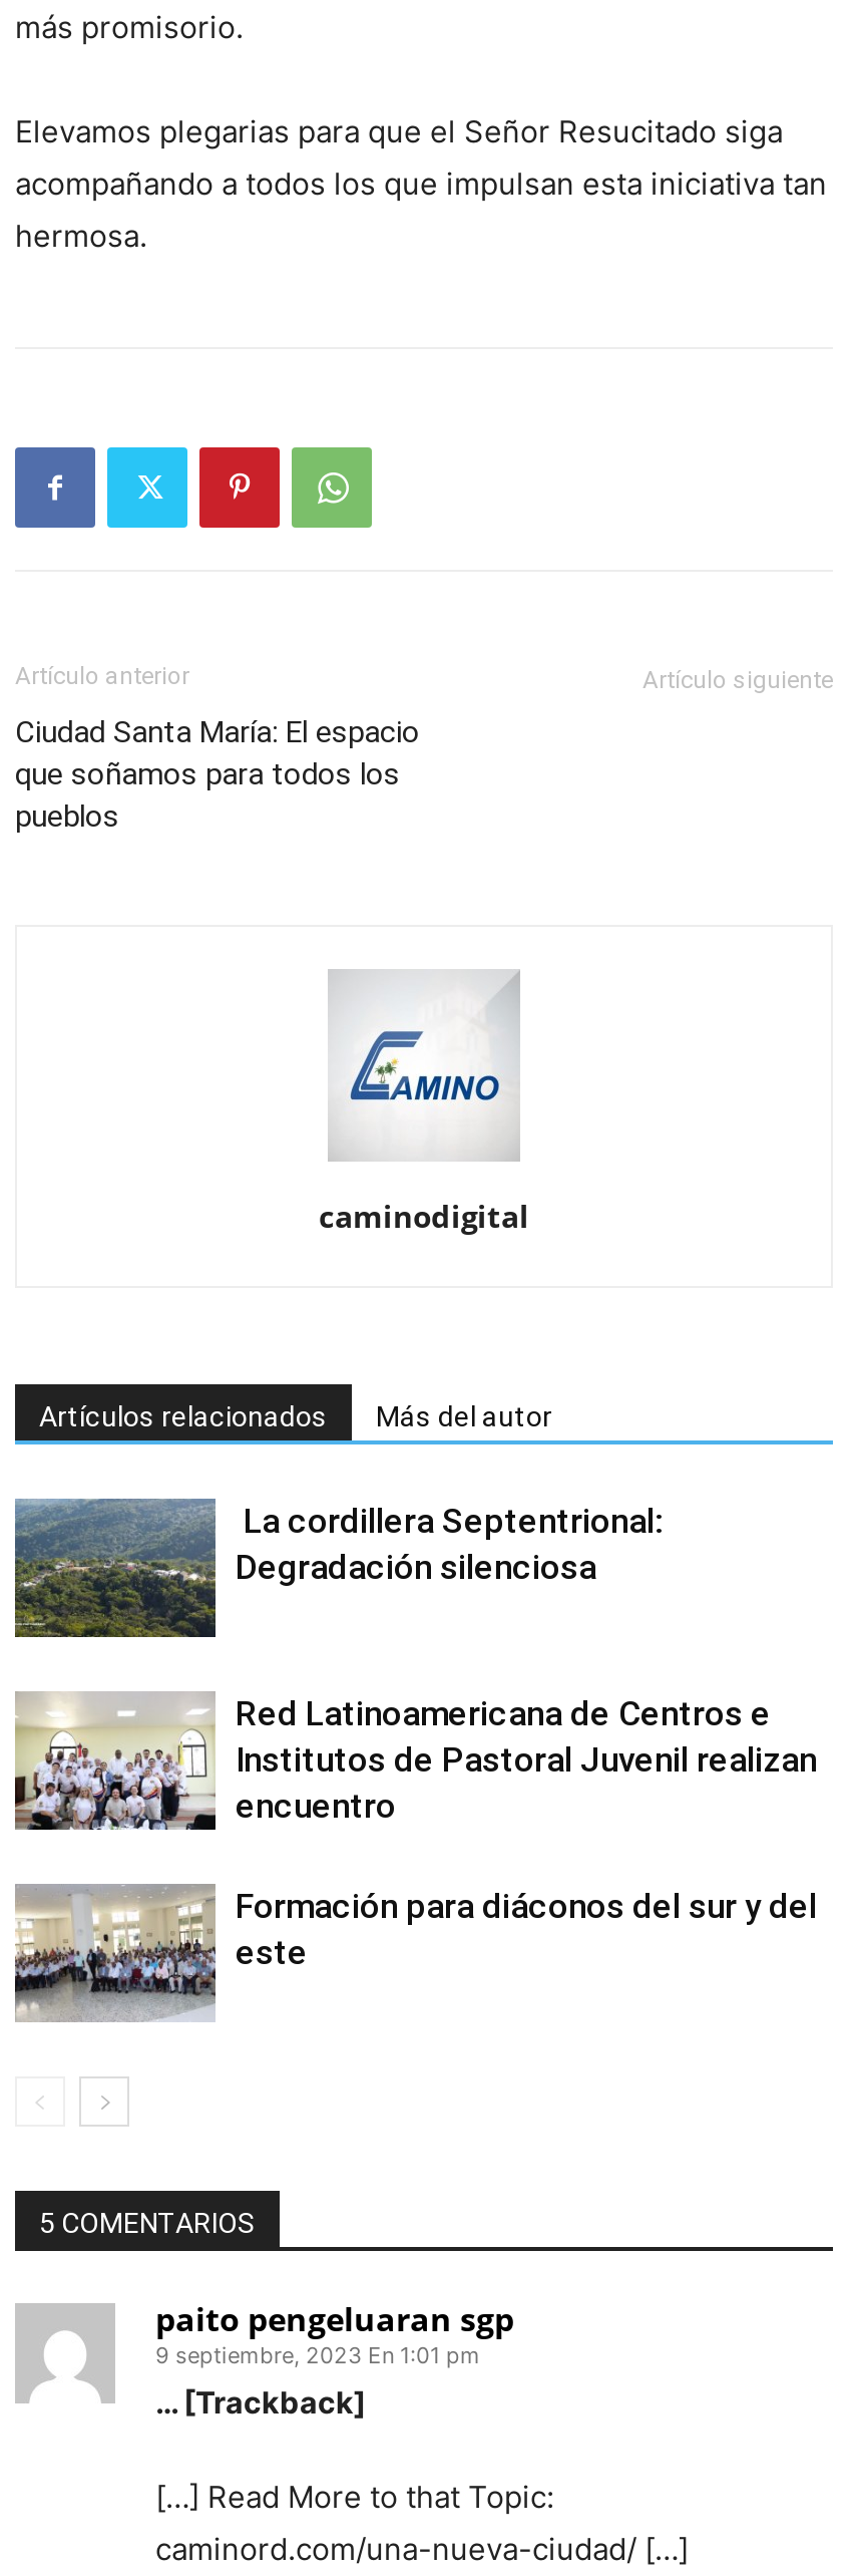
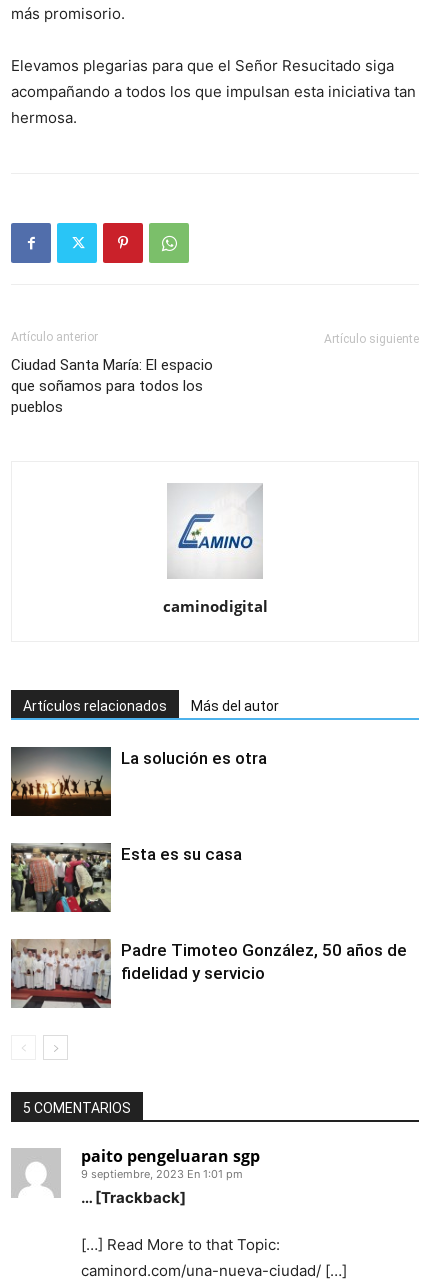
- [image]
- La cordillera Septentrional:
- Degradación silenciosa
+ [image]
+ La solución es otra

- [image]
- Red Latinoamericana de Centros e
- Institutos de Pastoral Juvenil realizan
- encuentro
+ [image]
+ Esta es su casa

- [image]
- Formación para diáconos del sur y del
- este
+ [image]
+ Padre Timoteo González, 50 años de
+ fidelidad y servicio
